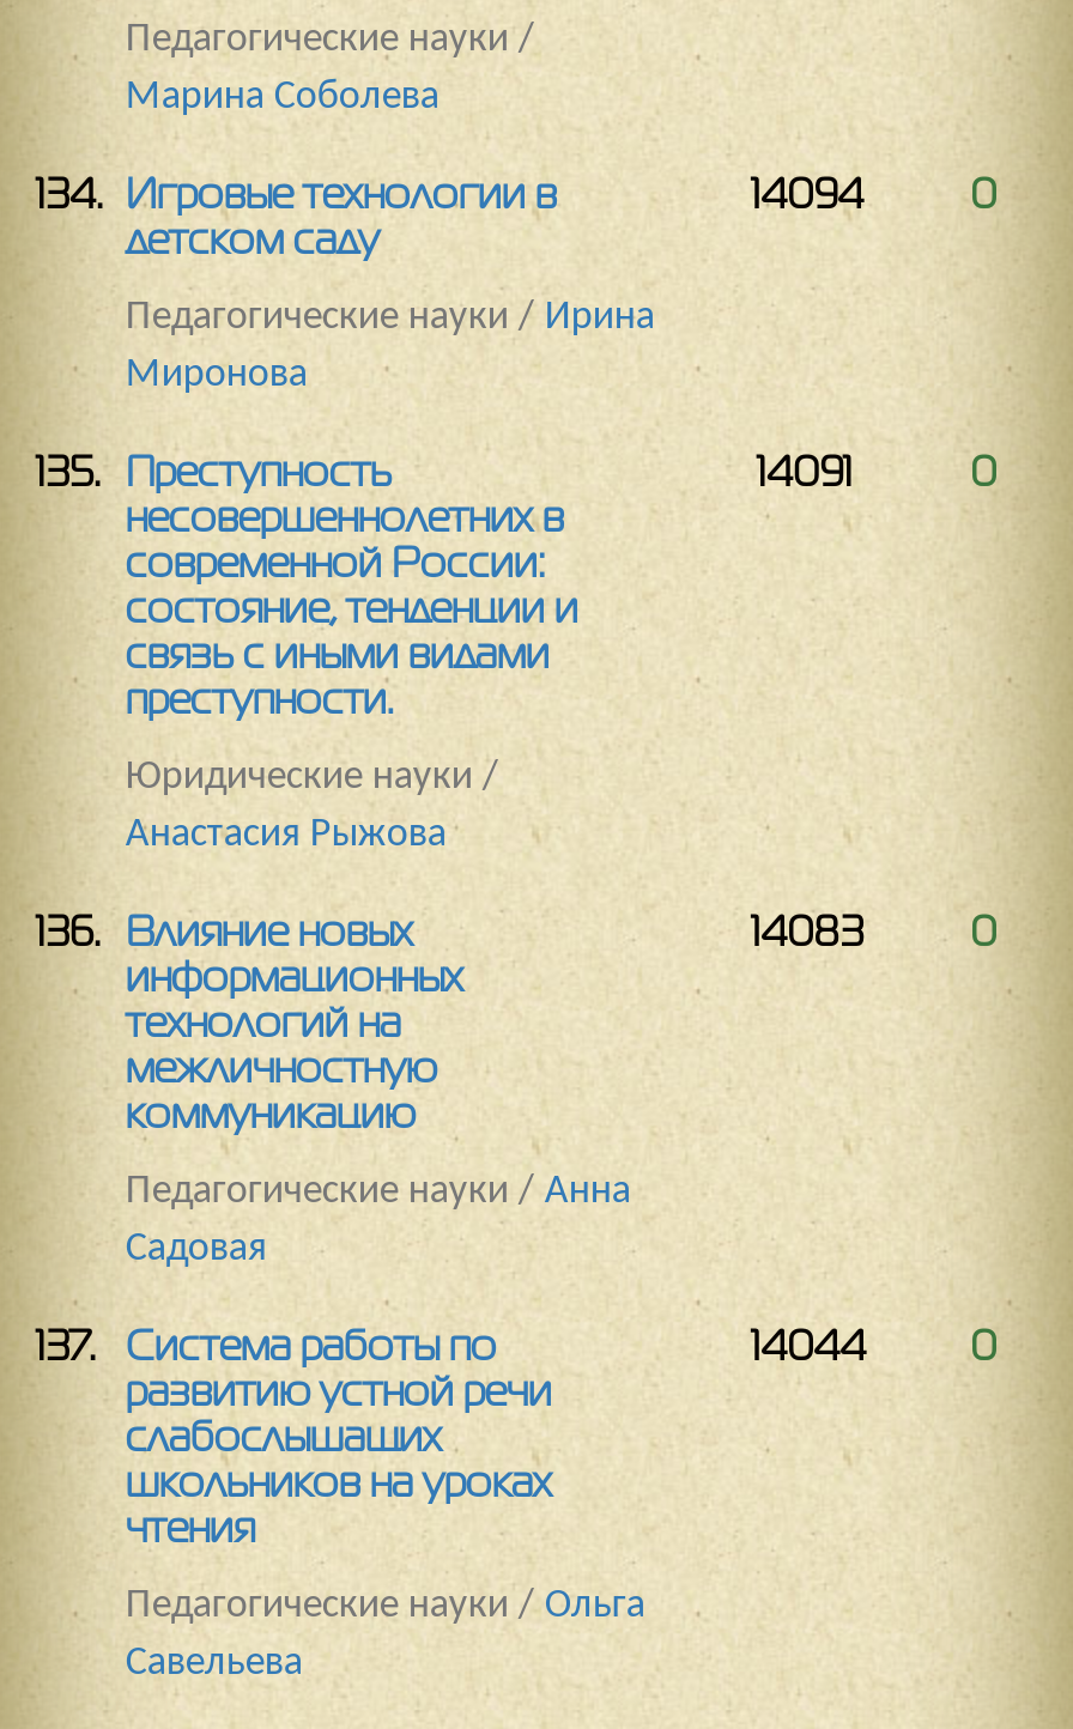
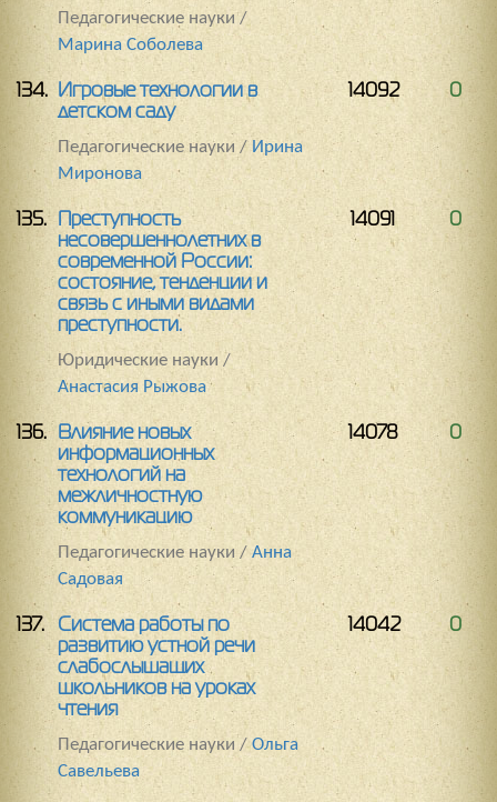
- 14094
+ 14092

- 14083
+ 14078

- 14044
+ 14042
